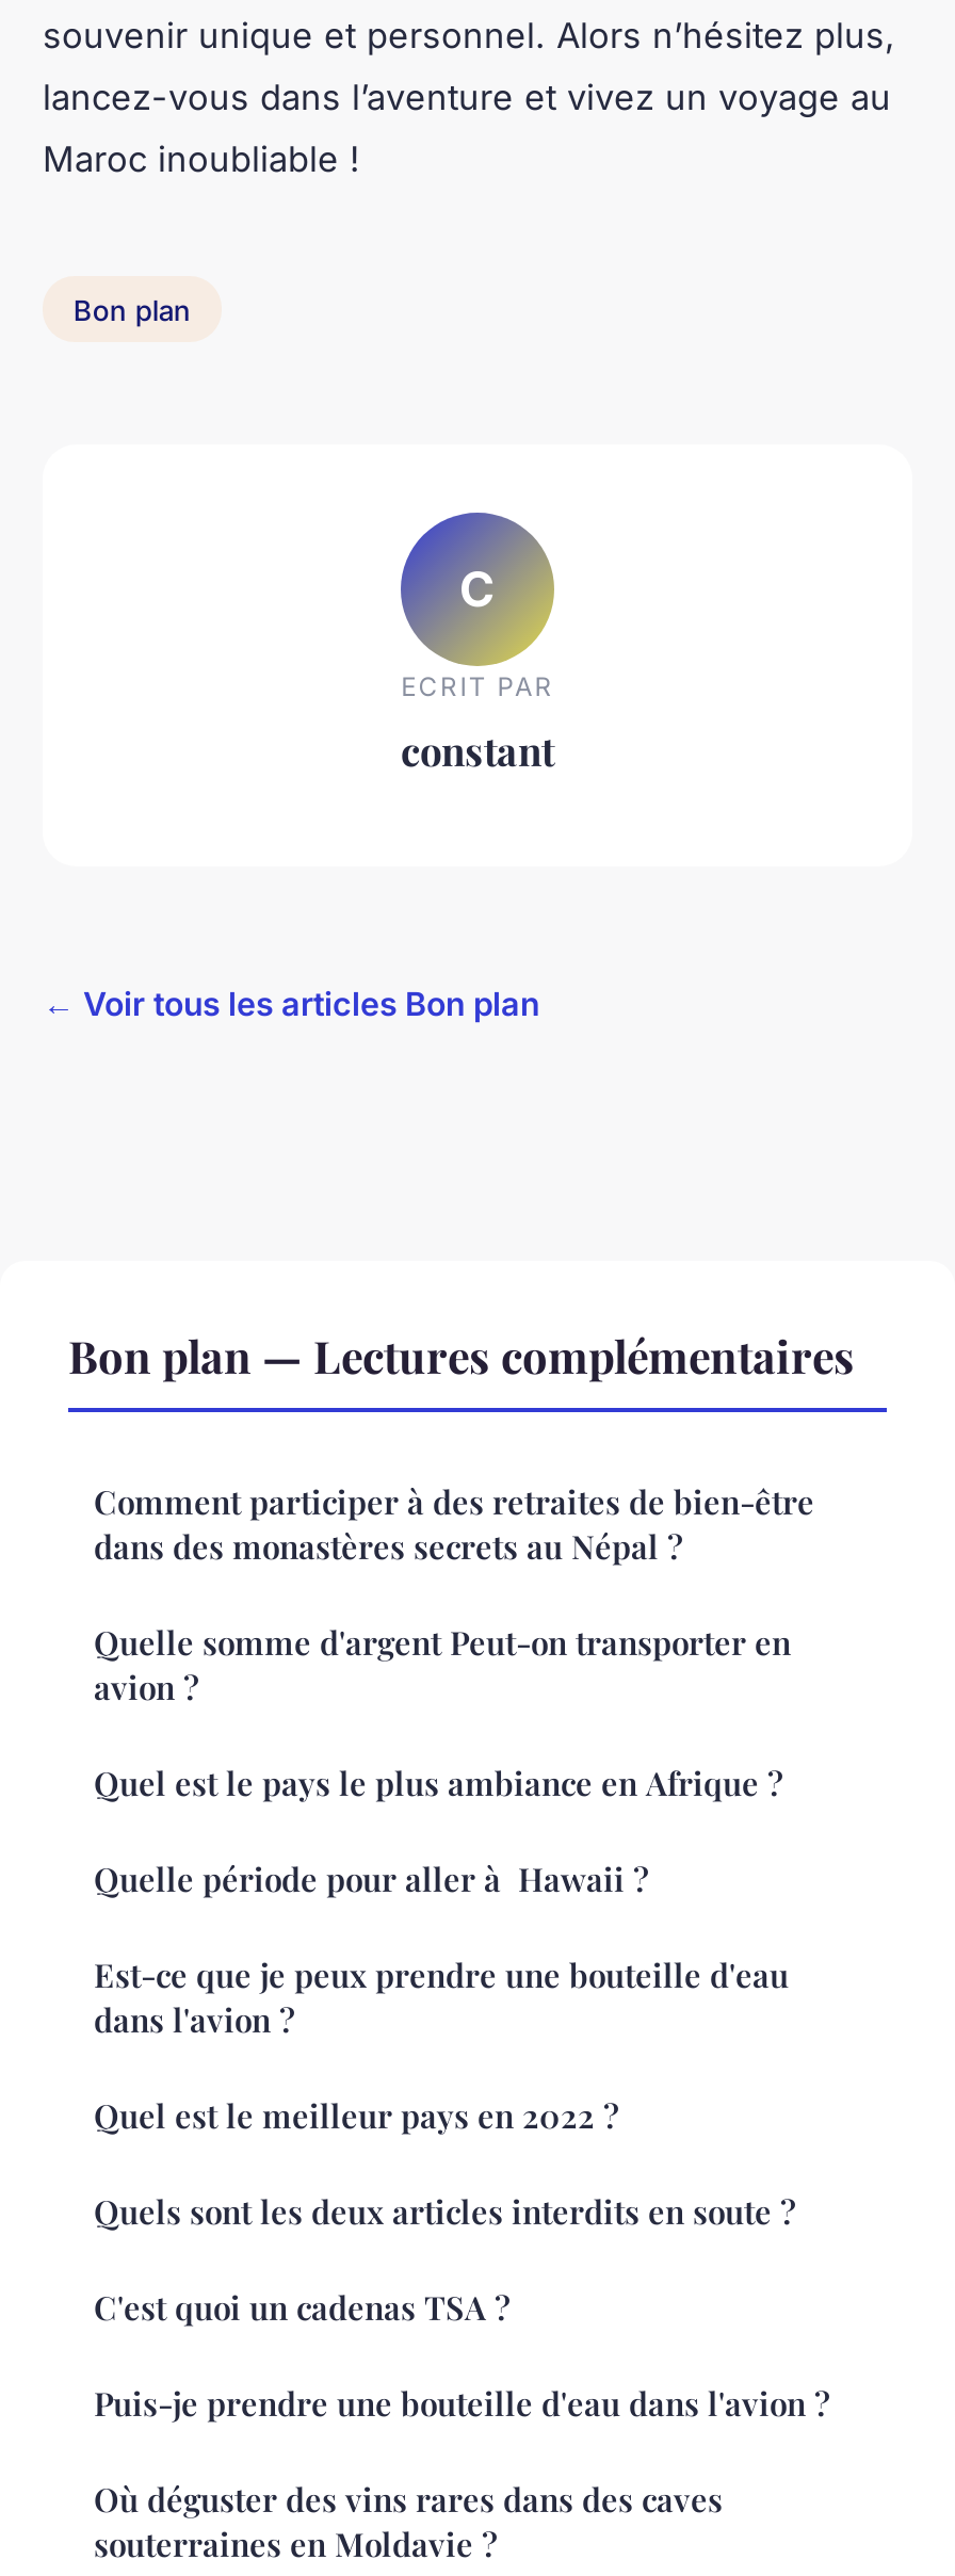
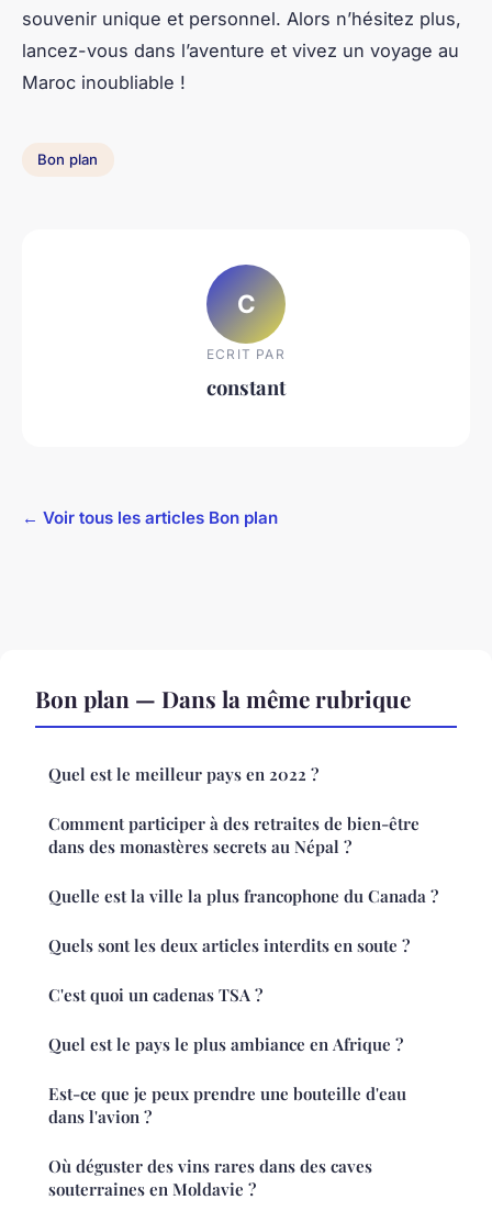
- Bon plan — Lectures complémentaires
+ Bon plan — Dans la même rubrique

moved down: Comment participer à des retraites de bien-être | dans des monastères secrets au Népal ?

- Quelle somme d'argent Peut-on transporter en
- avion ?
- Quelle période pour aller à Hawaii ?
+ Quelle est la ville la plus francophone du Canada ?

moved down: Quel est le pays le plus ambiance en Afrique ? | Est-ce que je peux prendre une bouteille d'eau | dans l'avion ?

moved up: Quel est le meilleur pays en 2022 ?

moved up: Quels sont les deux articles interdits en soute ? | C'est quoi un cadenas TSA ?

- Puis-je prendre une bouteille d'eau dans l'avion ?
